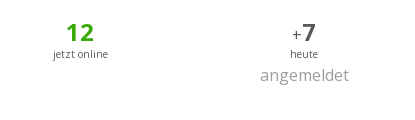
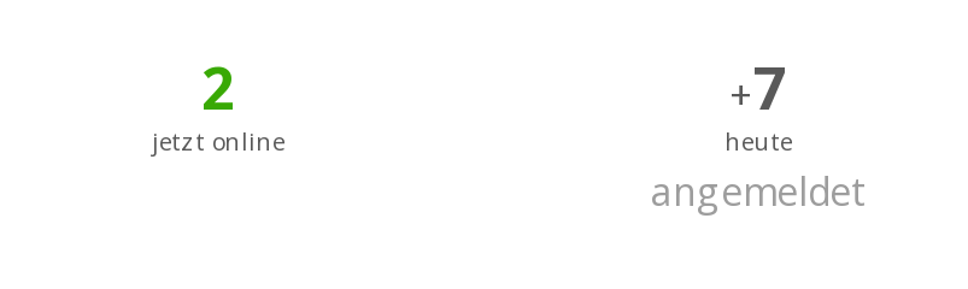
- 12
+ 2
